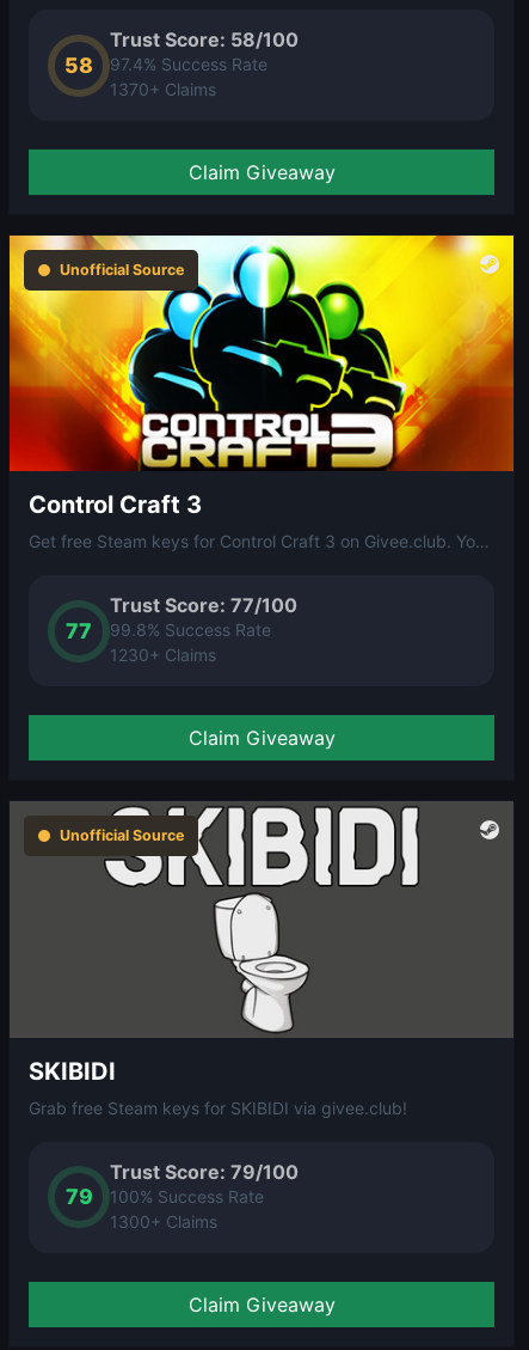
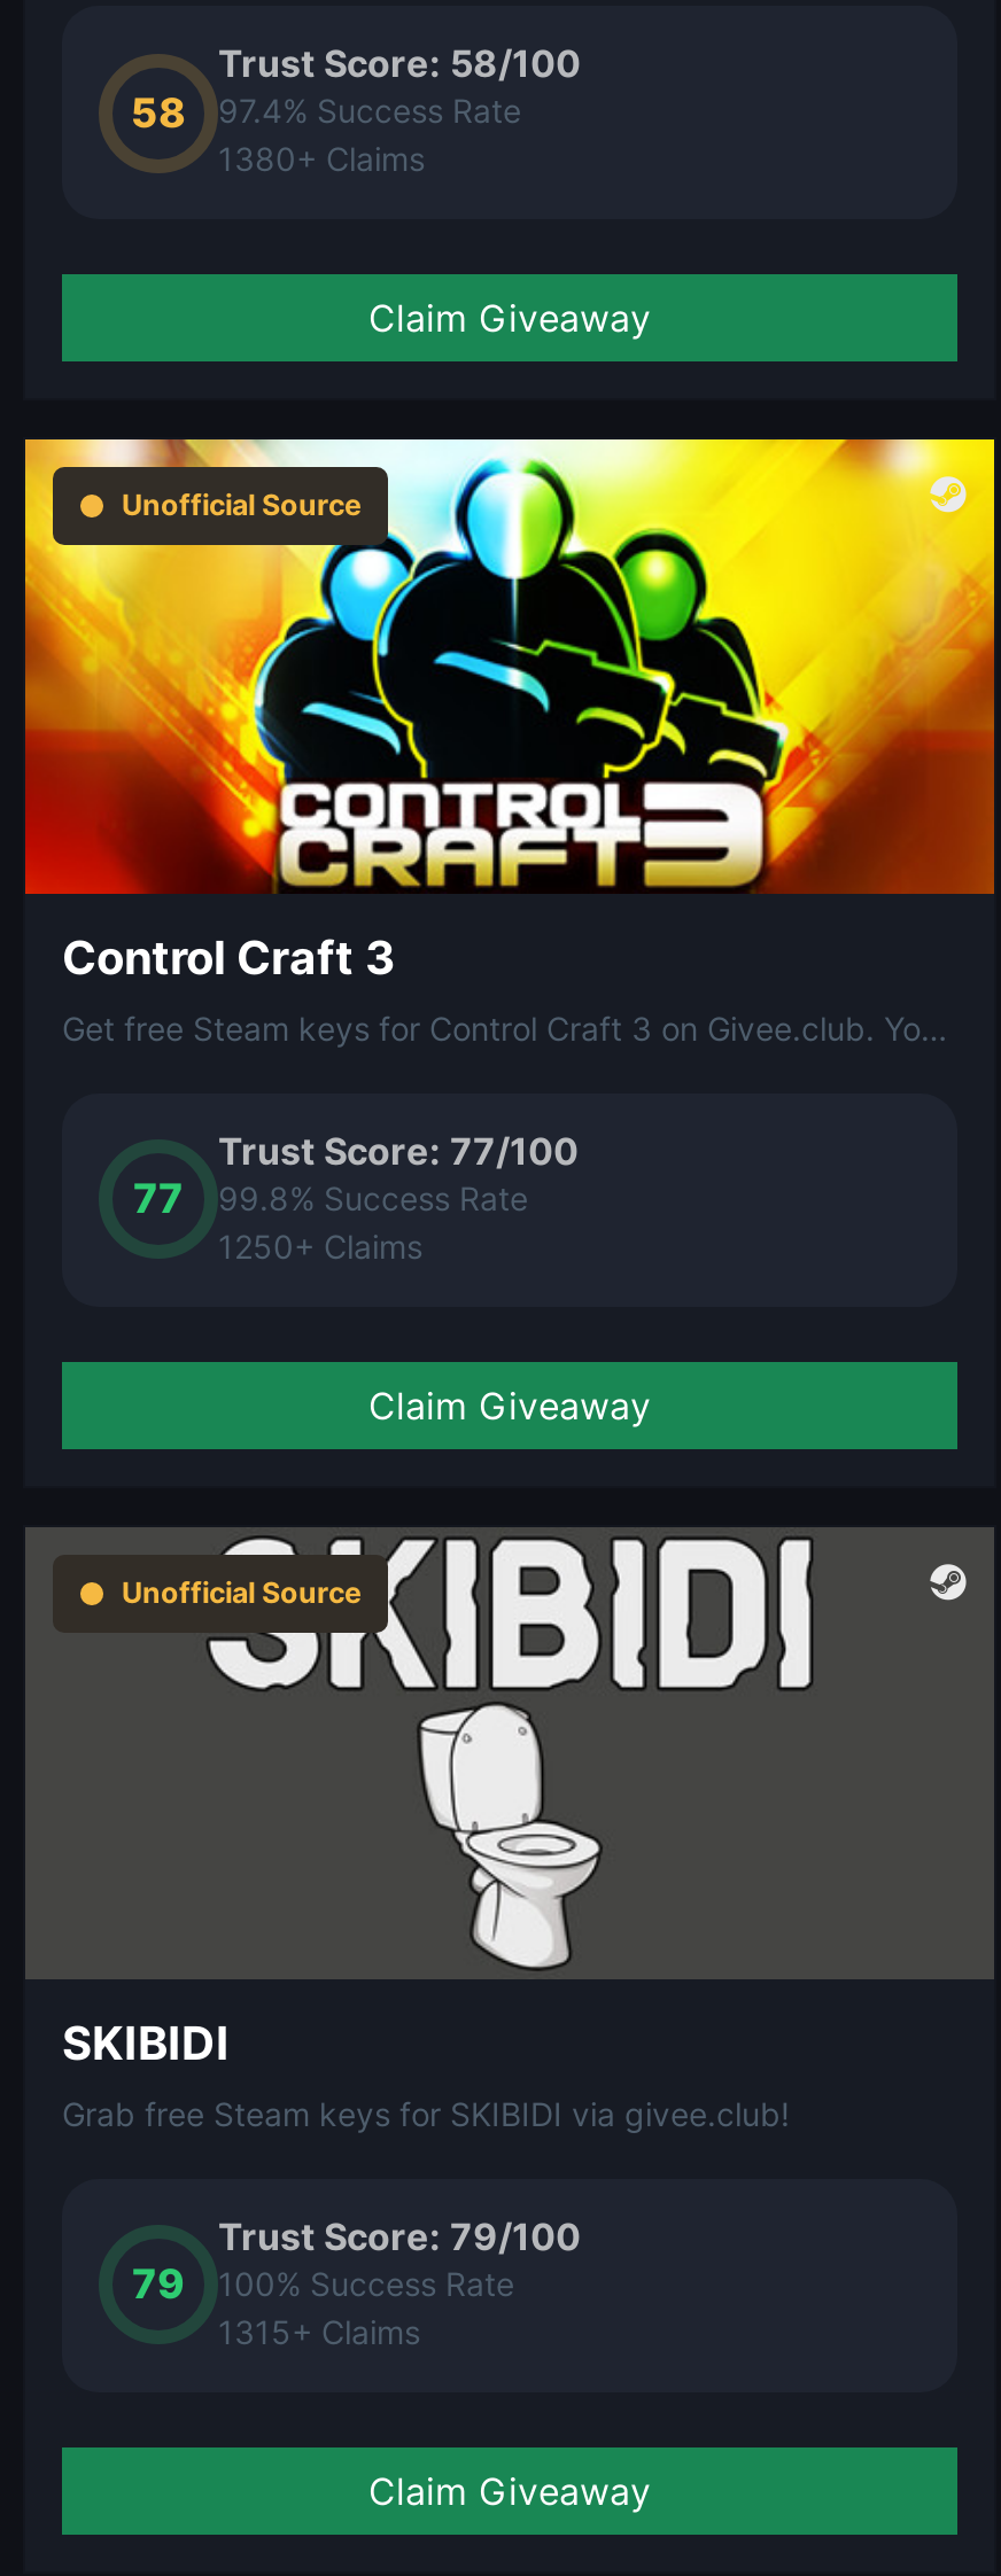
- 1370+ Claims
+ 1380+ Claims

- 1230+ Claims
+ 1250+ Claims

- 1300+ Claims
+ 1315+ Claims
